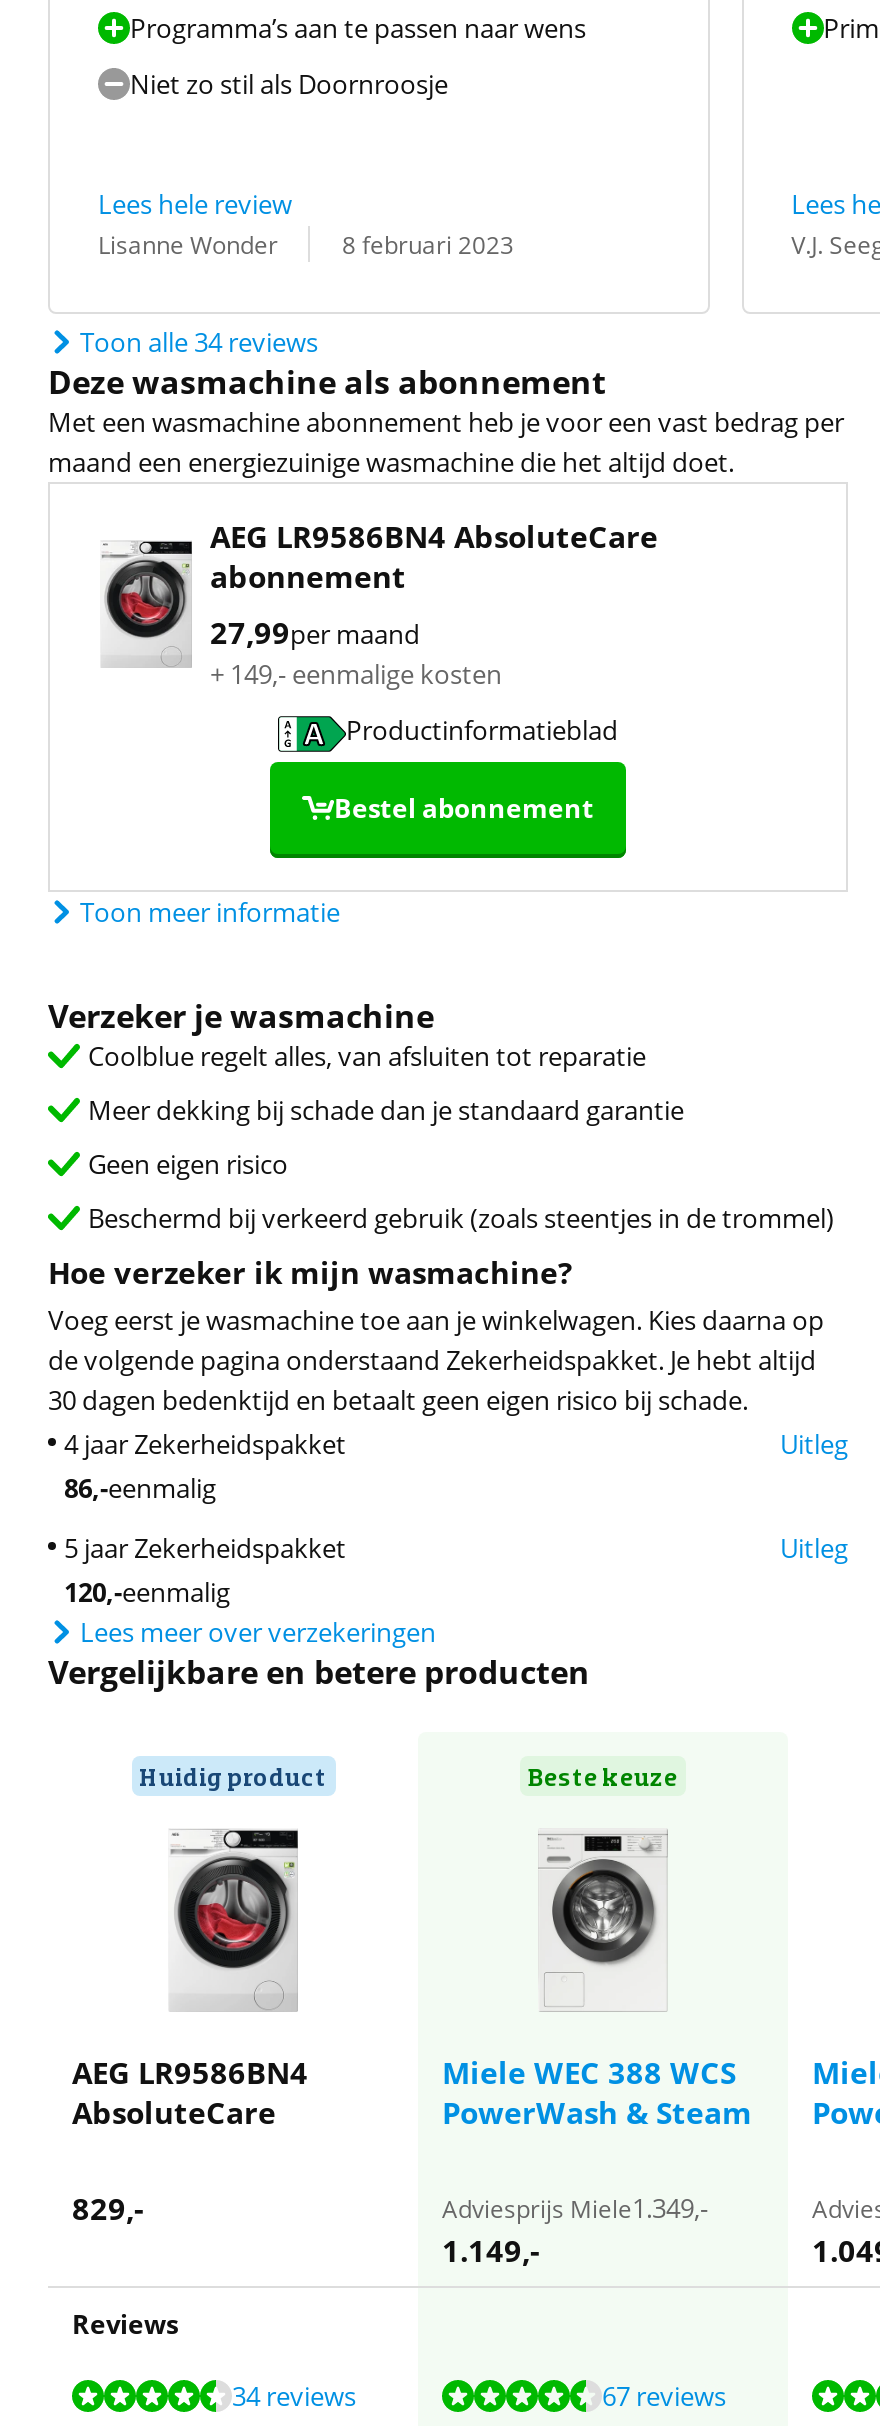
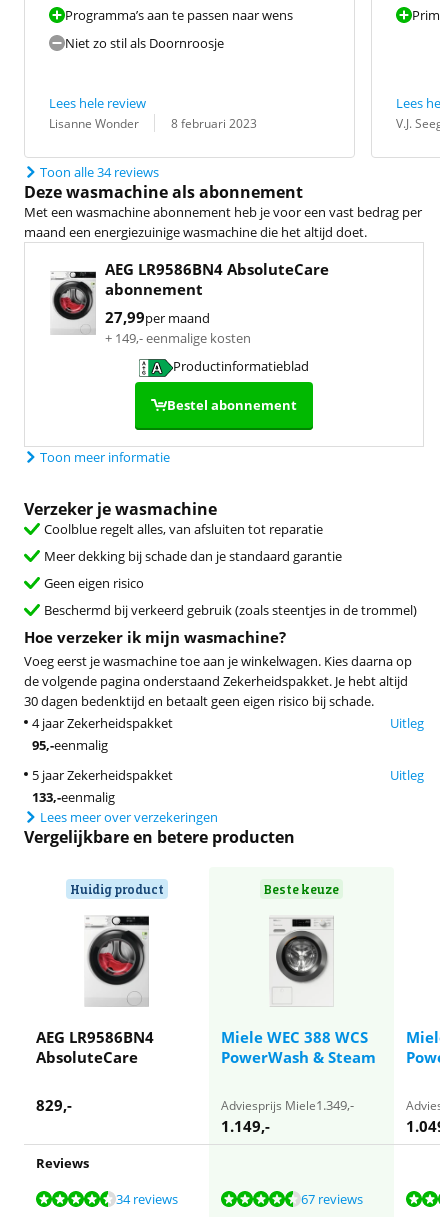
- 86,-eenmalig
+ 95,-eenmalig

- 120,-eenmalig
+ 133,-eenmalig
